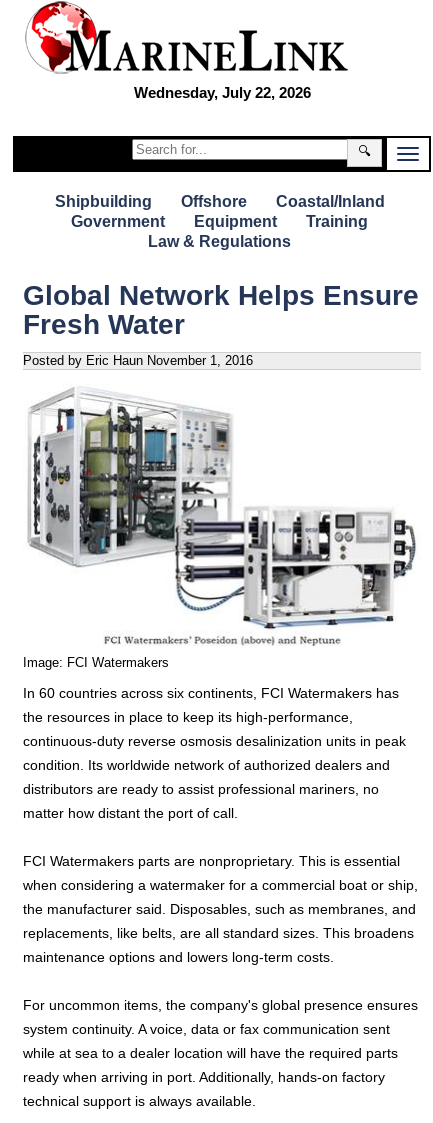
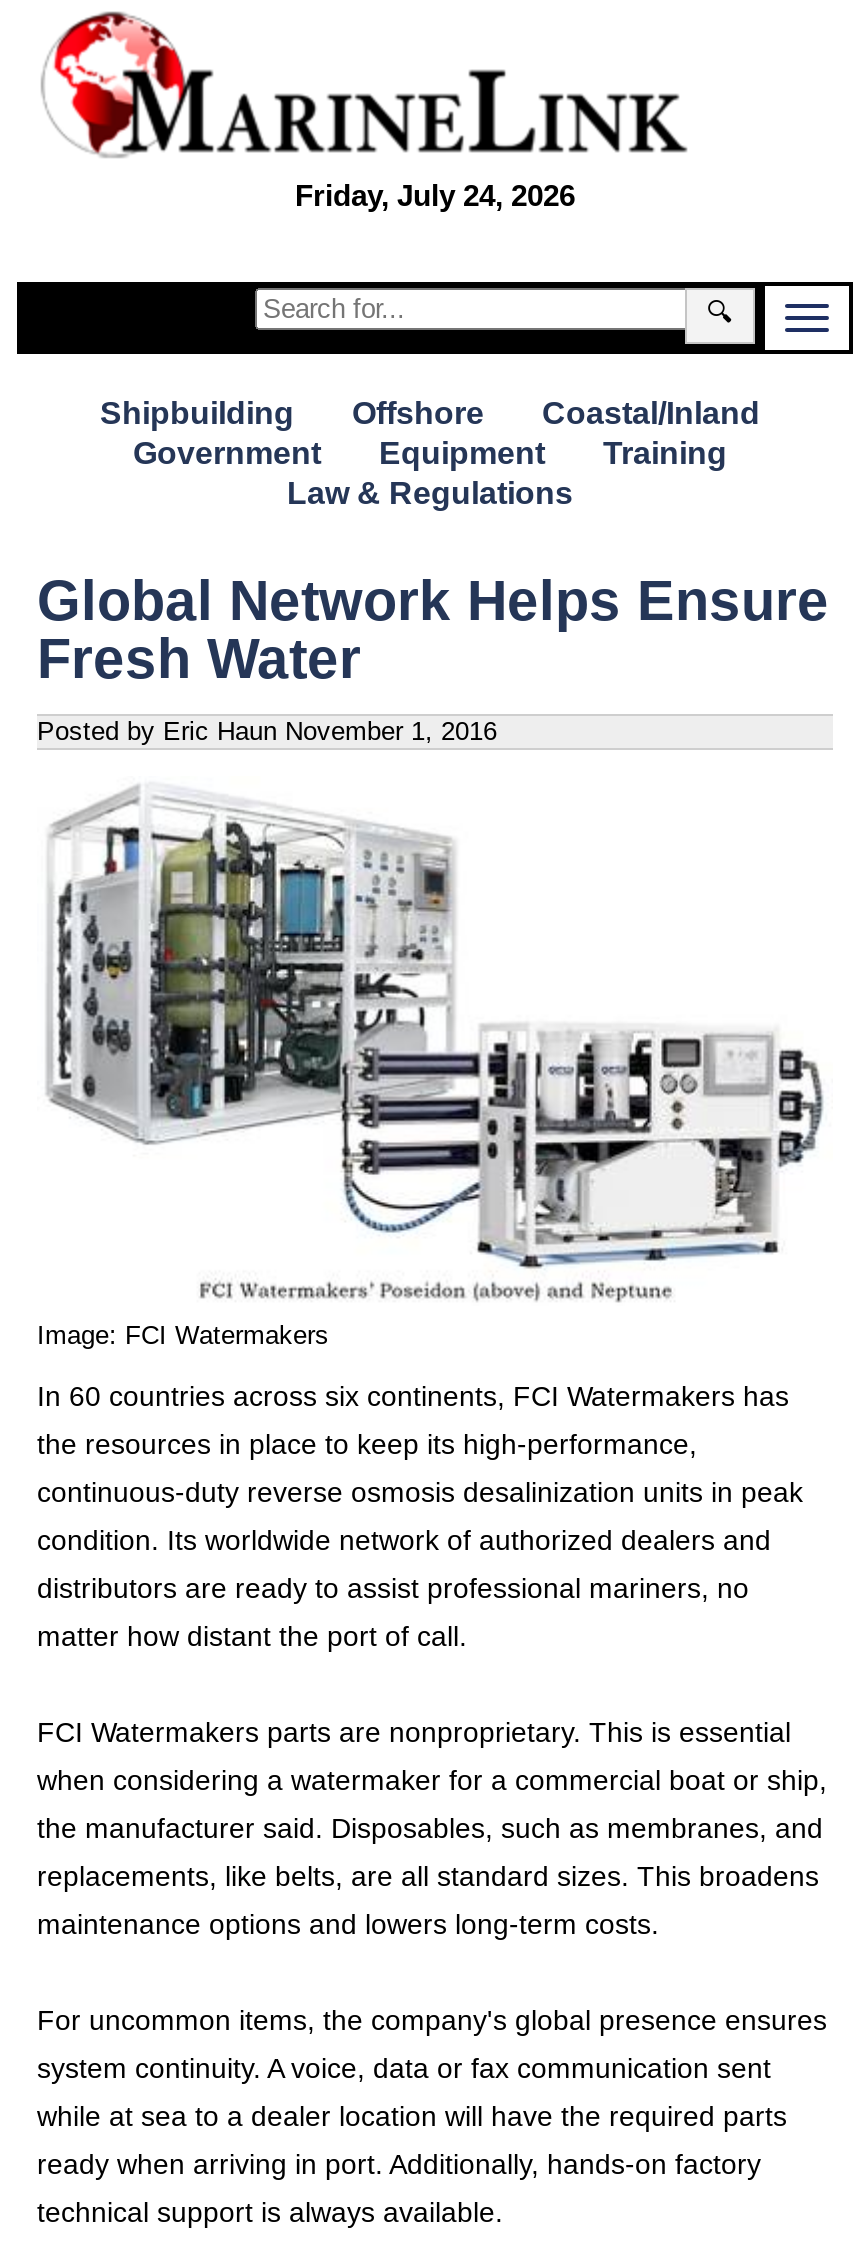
- Wednesday, July 22, 2026
+ Friday, July 24, 2026
